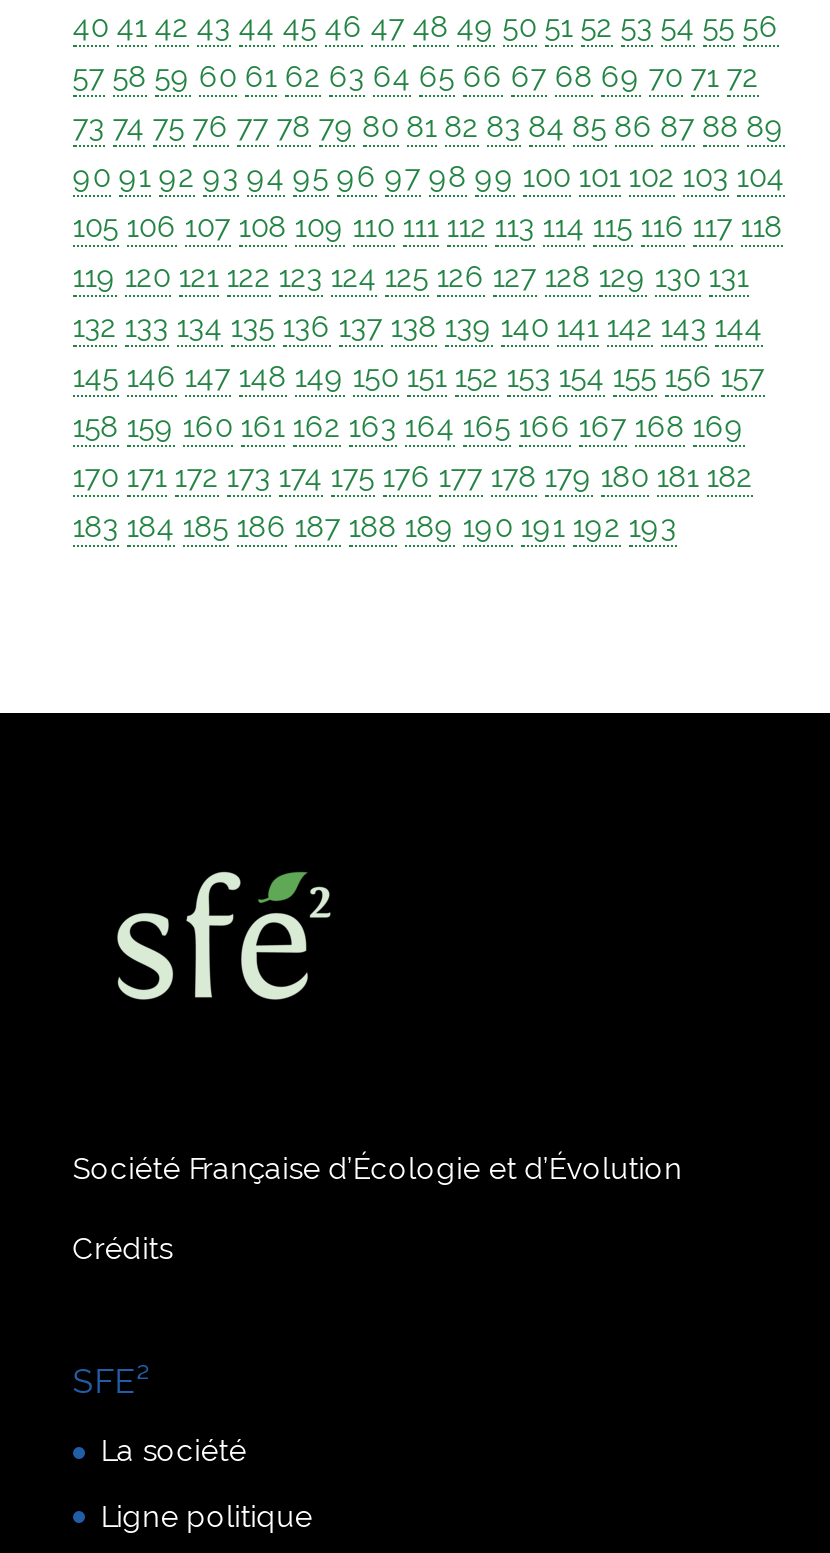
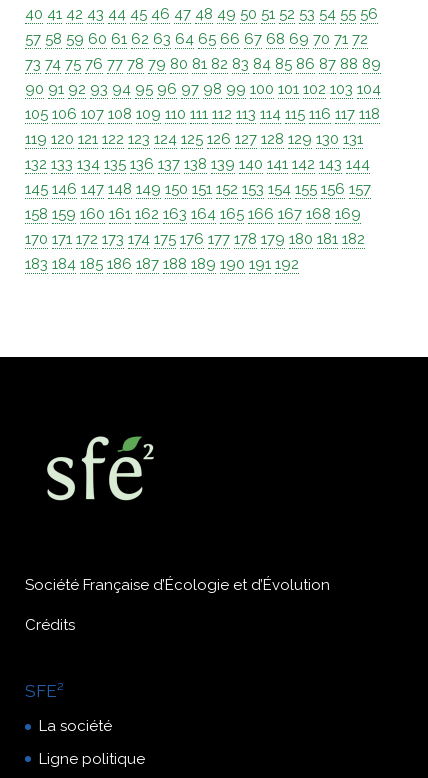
- 183 184 185 186 187 188 189 190 191 192 193
+ 183 184 185 186 187 188 189 190 191 192
